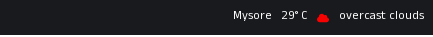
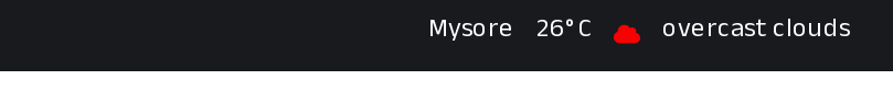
- Mysore 29
+ Mysore 26
